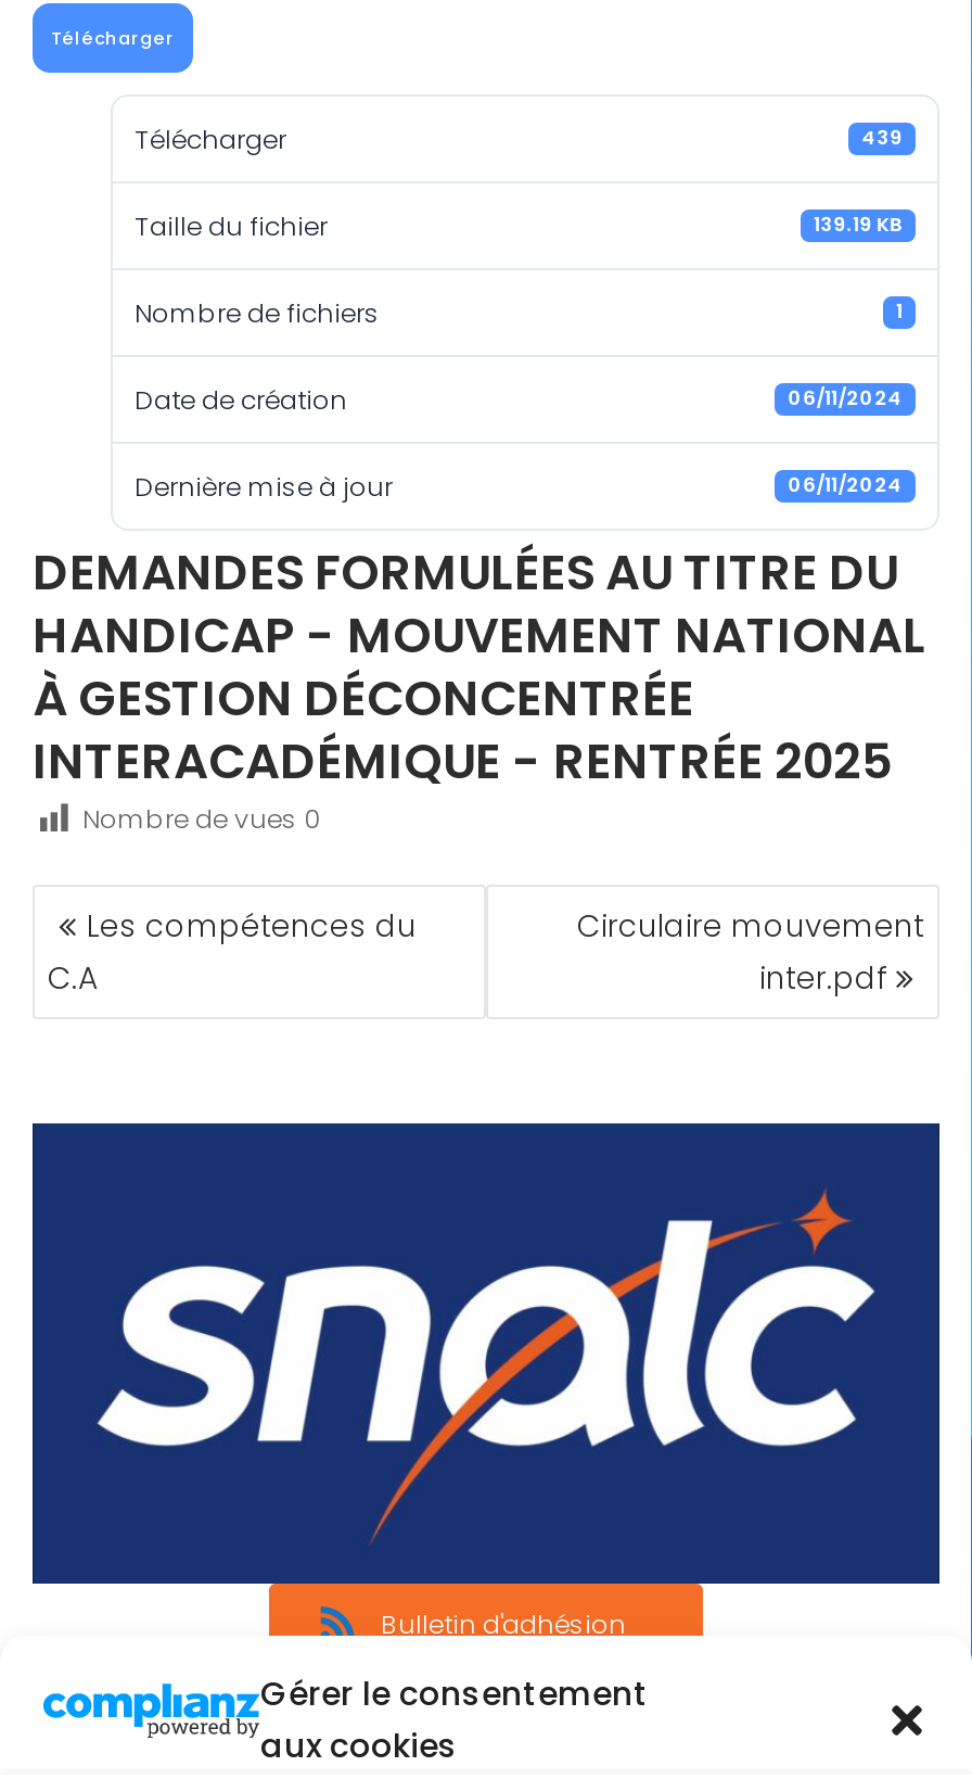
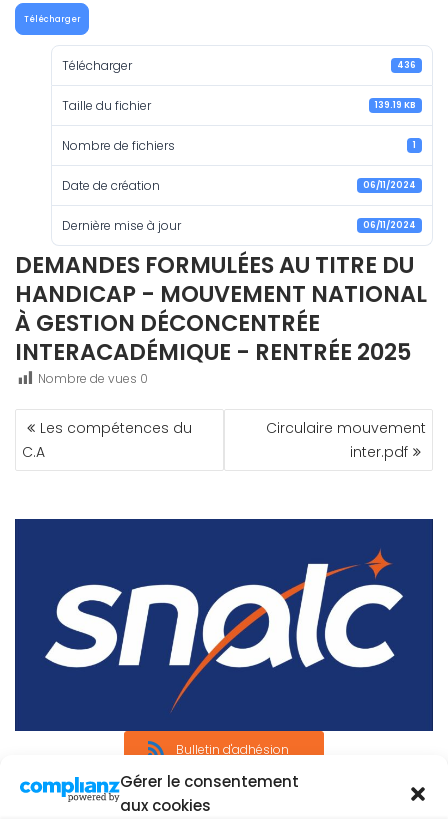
- 439
+ 436
